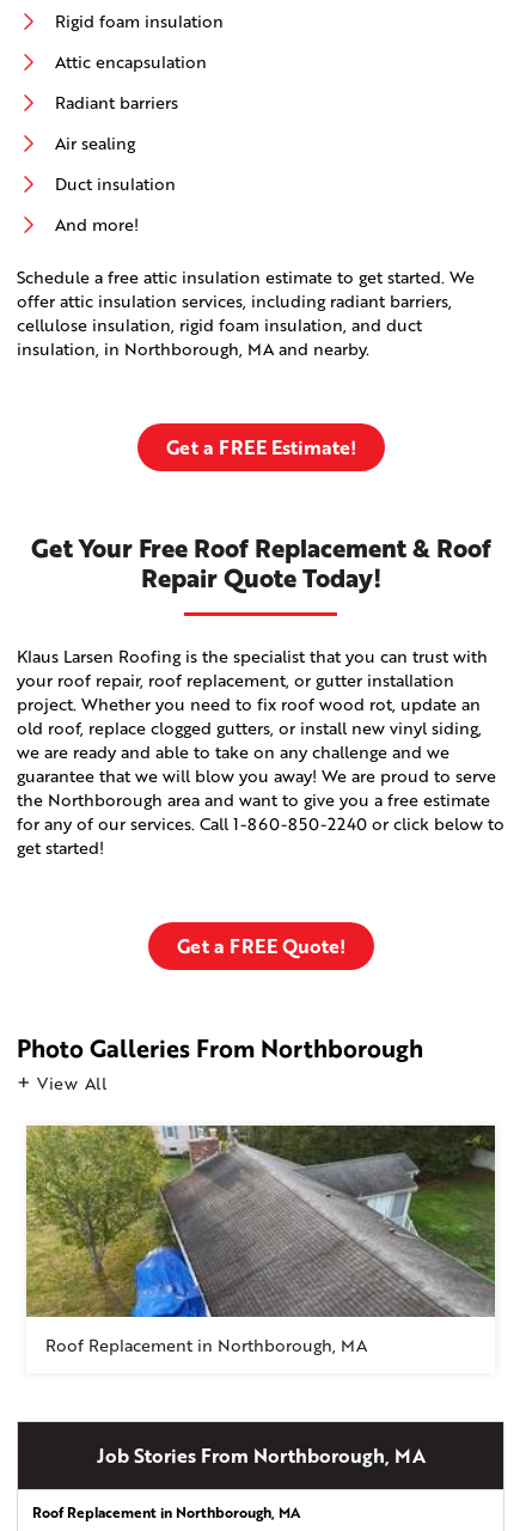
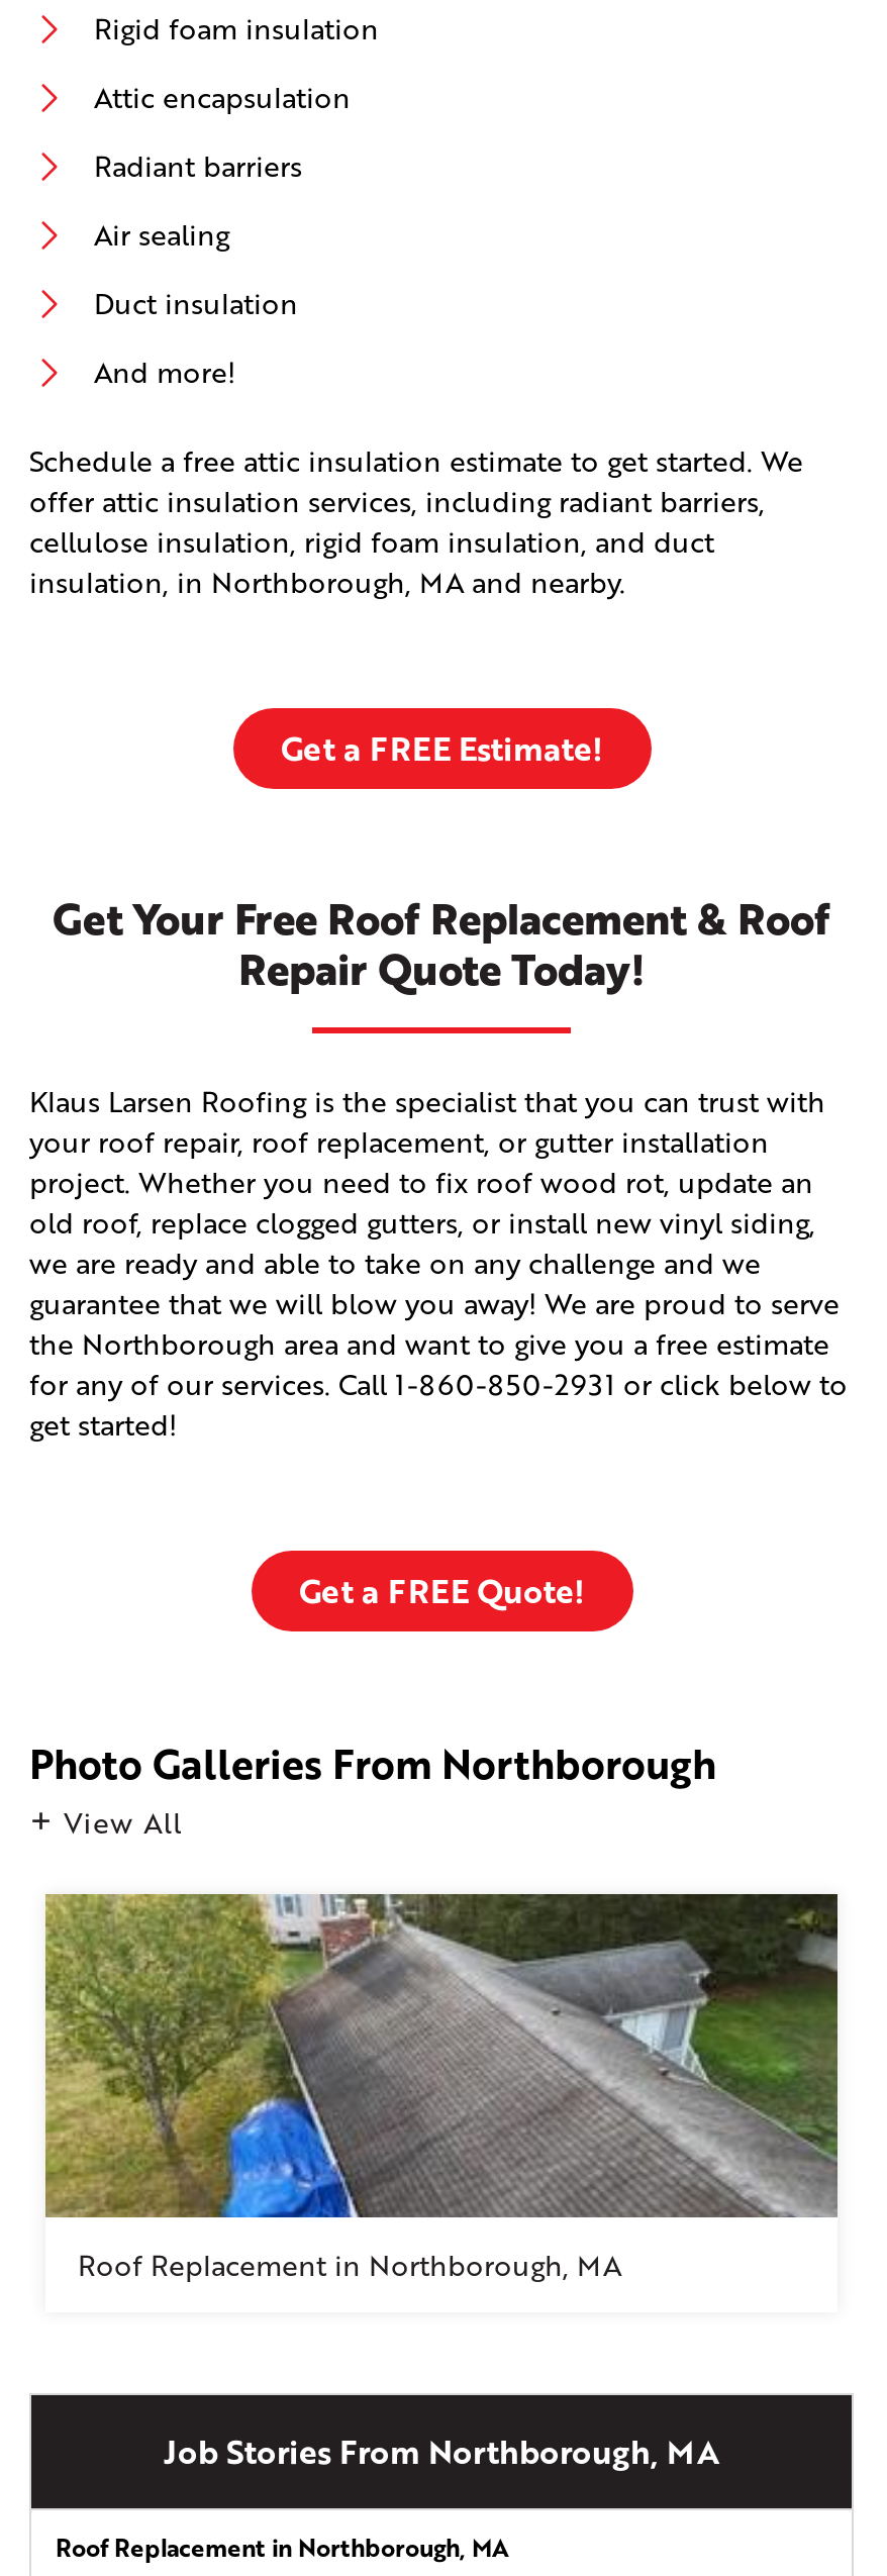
- for any of our services. Call 1-860-850-2240 or click below to
+ for any of our services. Call 1-860-850-2931 or click below to
